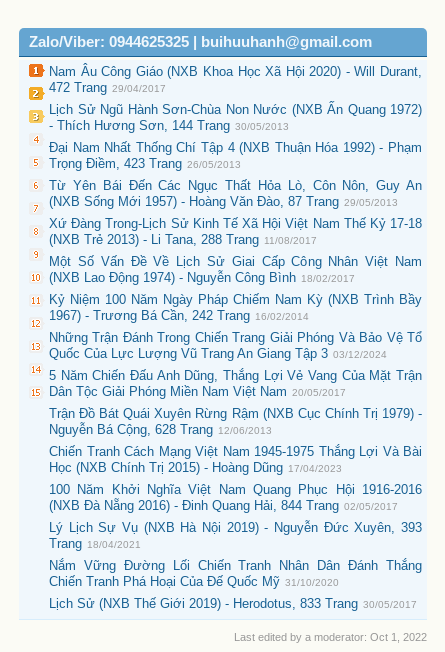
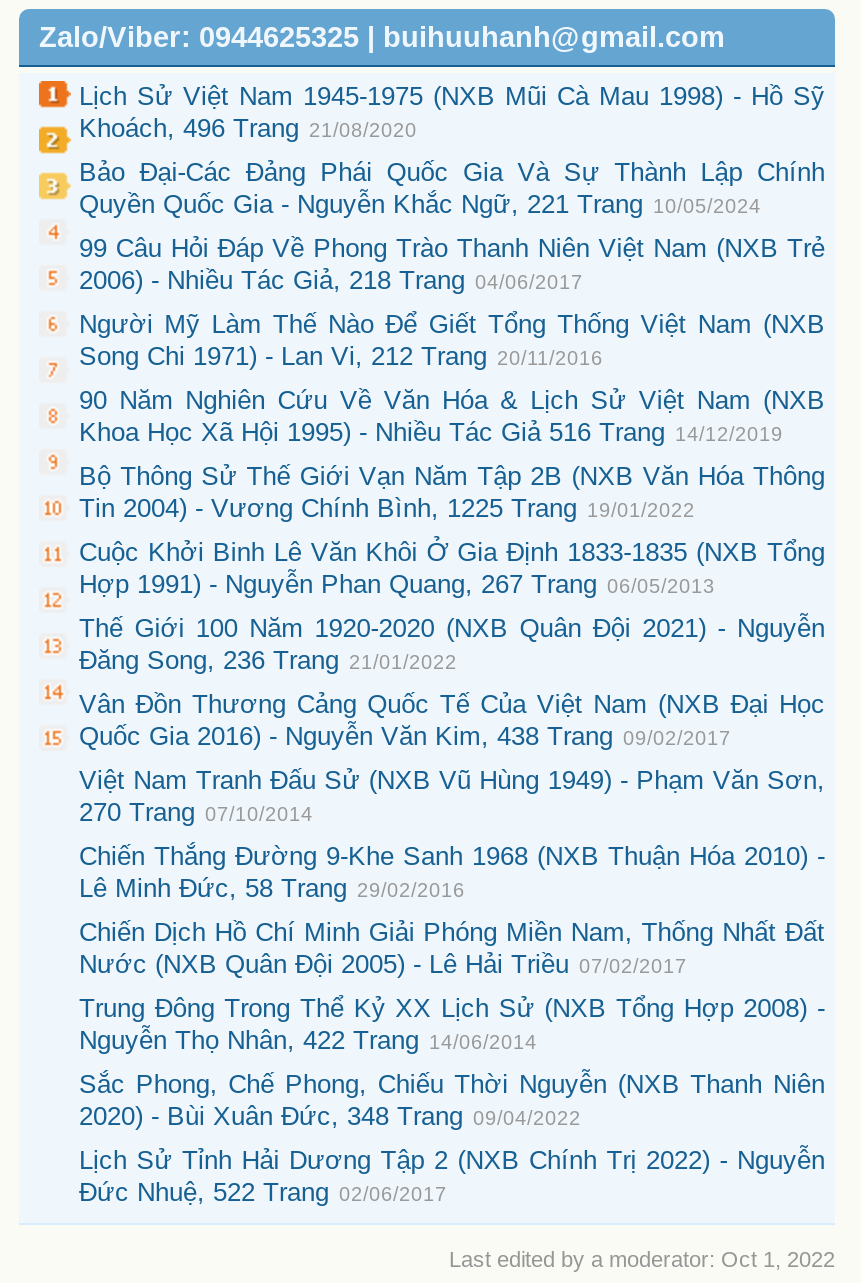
- Nam Âu Công Giáo (NXB Khoa Học Xã Hội 2020) - Will Durant,
- 472 Trang 29/04/2017
+ Lịch Sử Việt Nam 1945-1975 (NXB Mũi Cà Mau 1998) - Hồ Sỹ
+ Khoách, 496 Trang 21/08/2020

- Lịch Sử Ngũ Hành Sơn-Chùa Non Nước (NXB Ấn Quang 1972)
- - Thích Hương Sơn, 144 Trang 30/05/2013
+ Bảo Đại-Các Đảng Phái Quốc Gia Và Sự Thành Lập Chính
+ Quyền Quốc Gia - Nguyễn Khắc Ngữ, 221 Trang 10/05/2024

- Đại Nam Nhất Thống Chí Tập 4 (NXB Thuận Hóa 1992) - Phạm
- Trọng Điềm, 423 Trang 26/05/2013
+ 99 Câu Hỏi Đáp Về Phong Trào Thanh Niên Việt Nam (NXB Trẻ
+ 2006) - Nhiều Tác Giả, 218 Trang 04/06/2017

- Từ Yên Bái Đến Các Ngục Thất Hỏa Lò, Côn Nôn, Guy An
- (NXB Sống Mới 1957) - Hoàng Văn Đào, 87 Trang 29/05/2013
+ Người Mỹ Làm Thế Nào Để Giết Tổng Thống Việt Nam (NXB
+ Song Chi 1971) - Lan Vi, 212 Trang 20/11/2016

- Xứ Đàng Trong-Lịch Sử Kinh Tế Xã Hội Việt Nam Thế Kỷ 17-18
- (NXB Trẻ 2013) - Li Tana, 288 Trang 11/08/2017
+ 90 Năm Nghiên Cứu Về Văn Hóa & Lịch Sử Việt Nam (NXB
+ Khoa Học Xã Hội 1995) - Nhiều Tác Giả 516 Trang 14/12/2019

- Một Số Vấn Đề Về Lịch Sử Giai Cấp Công Nhân Việt Nam
- (NXB Lao Động 1974) - Nguyễn Công Bình 18/02/2017
+ Bộ Thông Sử Thế Giới Vạn Năm Tập 2B (NXB Văn Hóa Thông
+ Tin 2004) - Vương Chính Bình, 1225 Trang 19/01/2022

- Kỷ Niệm 100 Năm Ngày Pháp Chiếm Nam Kỳ (NXB Trình Bầy
- 1967) - Trương Bá Cần, 242 Trang 16/02/2014
+ Cuộc Khởi Binh Lê Văn Khôi Ở Gia Định 1833-1835 (NXB Tổng
+ Hợp 1991) - Nguyễn Phan Quang, 267 Trang 06/05/2013

- Những Trận Đánh Trong Chiến Trang Giải Phóng Và Bảo Vệ Tổ
- Quốc Của Lực Lượng Vũ Trang An Giang Tập 3 03/12/2024
+ Thế Giới 100 Năm 1920-2020 (NXB Quân Đội 2021) - Nguyễn
+ Đăng Song, 236 Trang 21/01/2022

- 5 Năm Chiến Đấu Anh Dũng, Thắng Lợi Vẻ Vang Của Mặt Trận
- Dân Tộc Giải Phóng Miền Nam Việt Nam 20/05/2017
+ Vân Đồn Thương Cảng Quốc Tế Của Việt Nam (NXB Đại Học
+ Quốc Gia 2016) - Nguyễn Văn Kim, 438 Trang 09/02/2017

- Trận Đồ Bát Quái Xuyên Rừng Rậm (NXB Cục Chính Trị 1979) -
- Nguyễn Bá Cộng, 628 Trang 12/06/2013
+ Việt Nam Tranh Đấu Sử (NXB Vũ Hùng 1949) - Phạm Văn Sơn,
+ 270 Trang 07/10/2014

- Chiến Tranh Cách Mạng Việt Nam 1945-1975 Thắng Lợi Và Bài
- Học (NXB Chính Trị 2015) - Hoàng Dũng 17/04/2023
+ Chiến Thắng Đường 9-Khe Sanh 1968 (NXB Thuận Hóa 2010) -
+ Lê Minh Đức, 58 Trang 29/02/2016

- 100 Năm Khởi Nghĩa Việt Nam Quang Phục Hội 1916-2016
- (NXB Đà Nẵng 2016) - Đinh Quang Hải, 844 Trang 02/05/2017
+ Chiến Dịch Hồ Chí Minh Giải Phóng Miền Nam, Thống Nhất Đất
+ Nước (NXB Quân Đội 2005) - Lê Hải Triều 07/02/2017

- Lý Lịch Sự Vụ (NXB Hà Nội 2019) - Nguyễn Đức Xuyên, 393
- Trang 18/04/2021
+ Trung Đông Trong Thể Kỷ XX Lịch Sử (NXB Tổng Hợp 2008) -
+ Nguyễn Thọ Nhân, 422 Trang 14/06/2014

- Nắm Vững Đường Lối Chiến Tranh Nhân Dân Đánh Thắng
- Chiến Tranh Phá Hoại Của Đế Quốc Mỹ 31/10/2020
+ Sắc Phong, Chế Phong, Chiếu Thời Nguyễn (NXB Thanh Niên
+ 2020) - Bùi Xuân Đức, 348 Trang 09/04/2022

- Lịch Sử (NXB Thế Giới 2019) - Herodotus, 833 Trang 30/05/2017
+ Lịch Sử Tỉnh Hải Dương Tập 2 (NXB Chính Trị 2022) - Nguyễn
+ Đức Nhuệ, 522 Trang 02/06/2017
